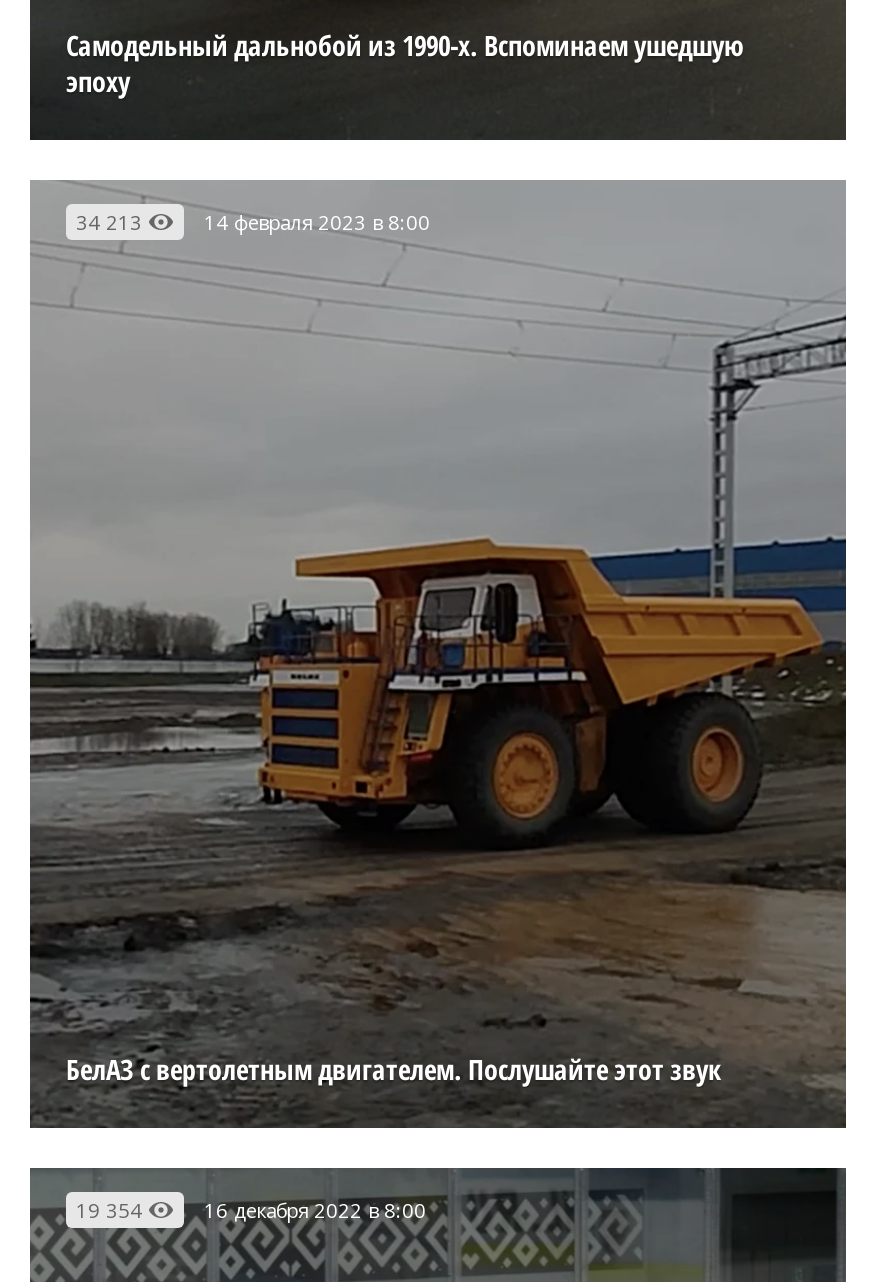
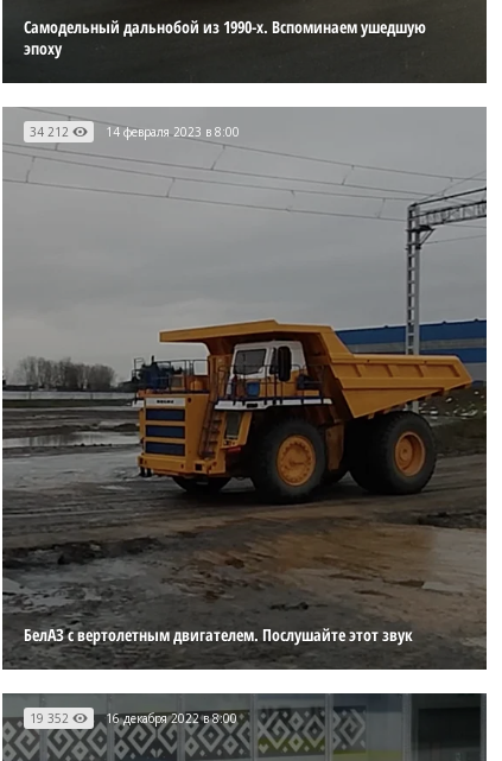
- 34 213 14 февраля 2023 в 8:00
+ 34 212 14 февраля 2023 в 8:00

- 19 354
+ 19 352
